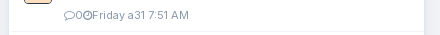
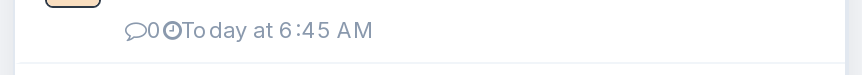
- 0 Friday a31 7:51 AM
+ 0 Today at 6:45 AM
